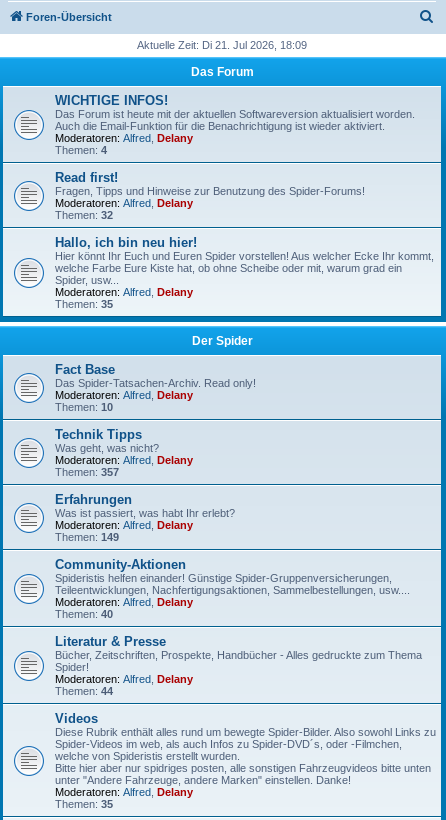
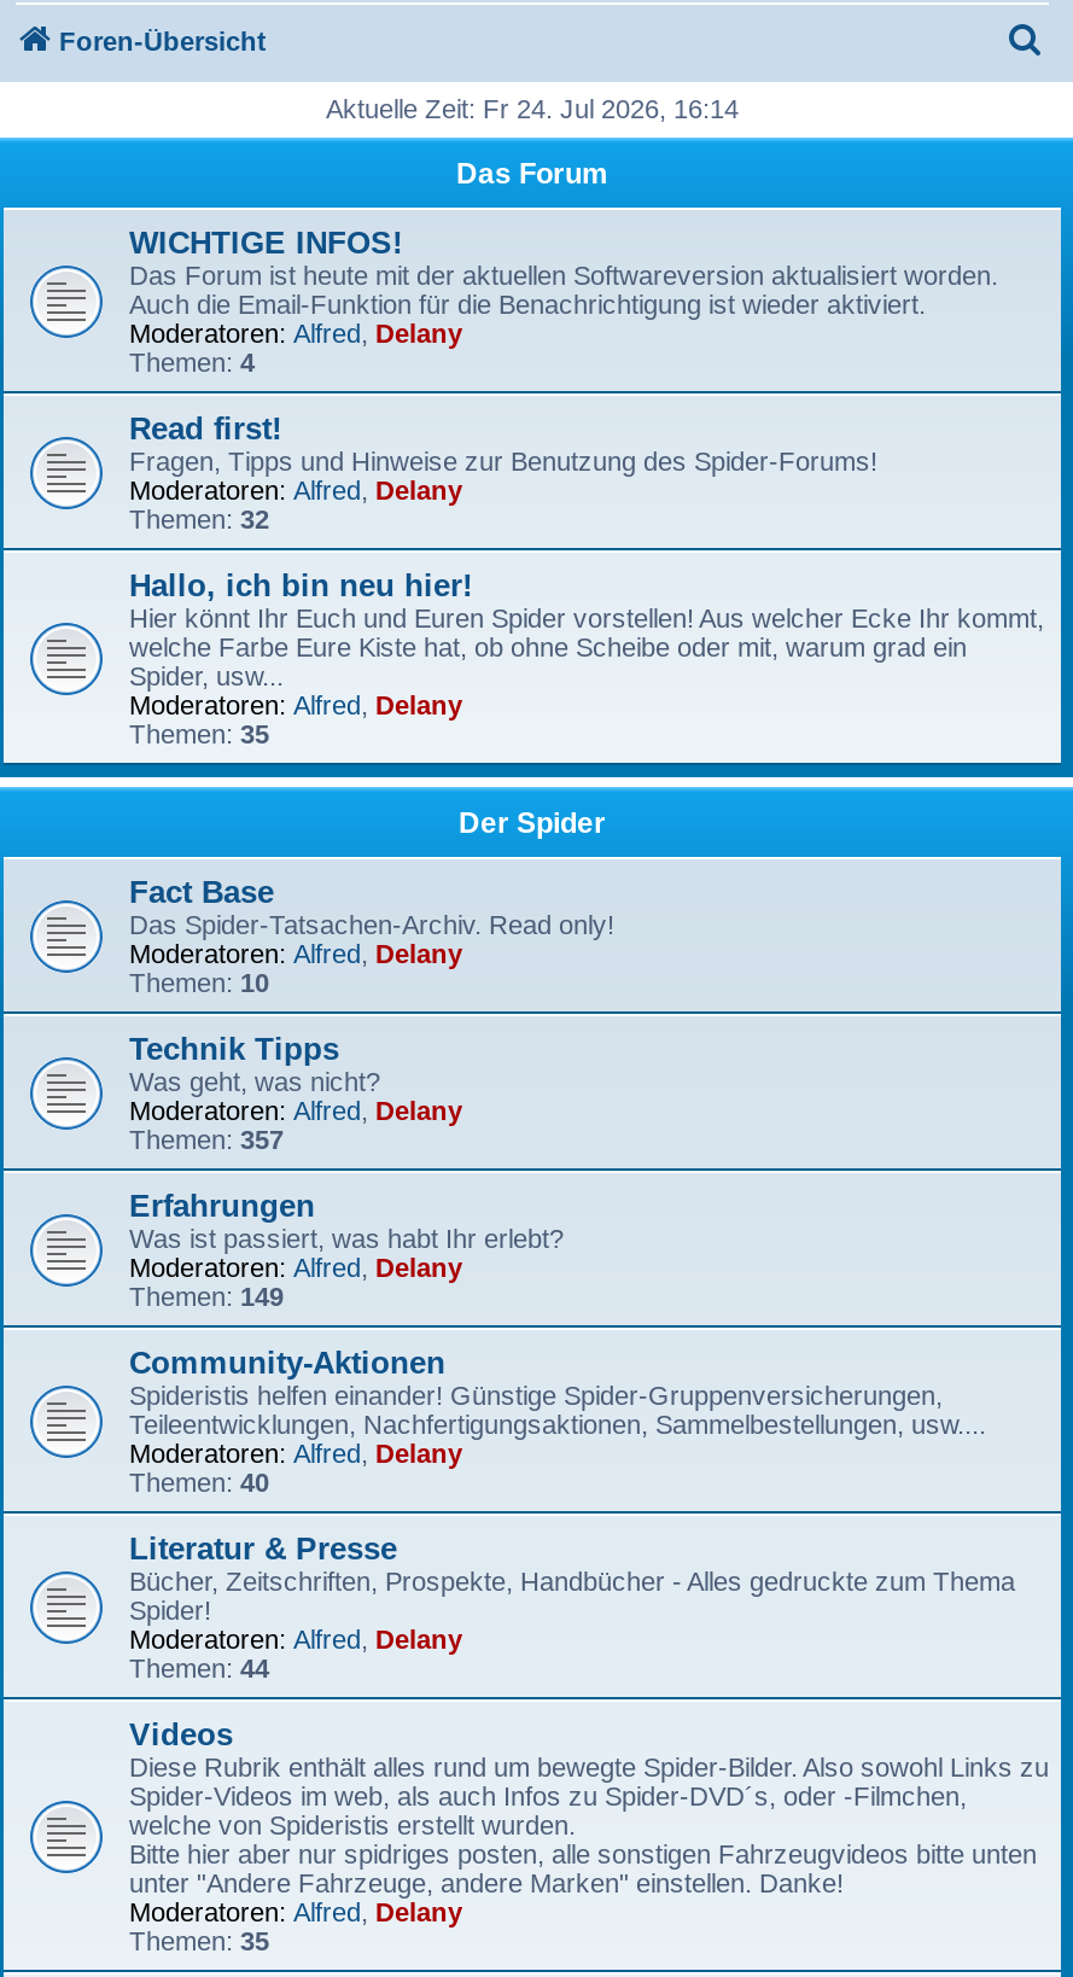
- Aktuelle Zeit: Di 21. Jul 2026, 18:09
+ Aktuelle Zeit: Fr 24. Jul 2026, 16:14
